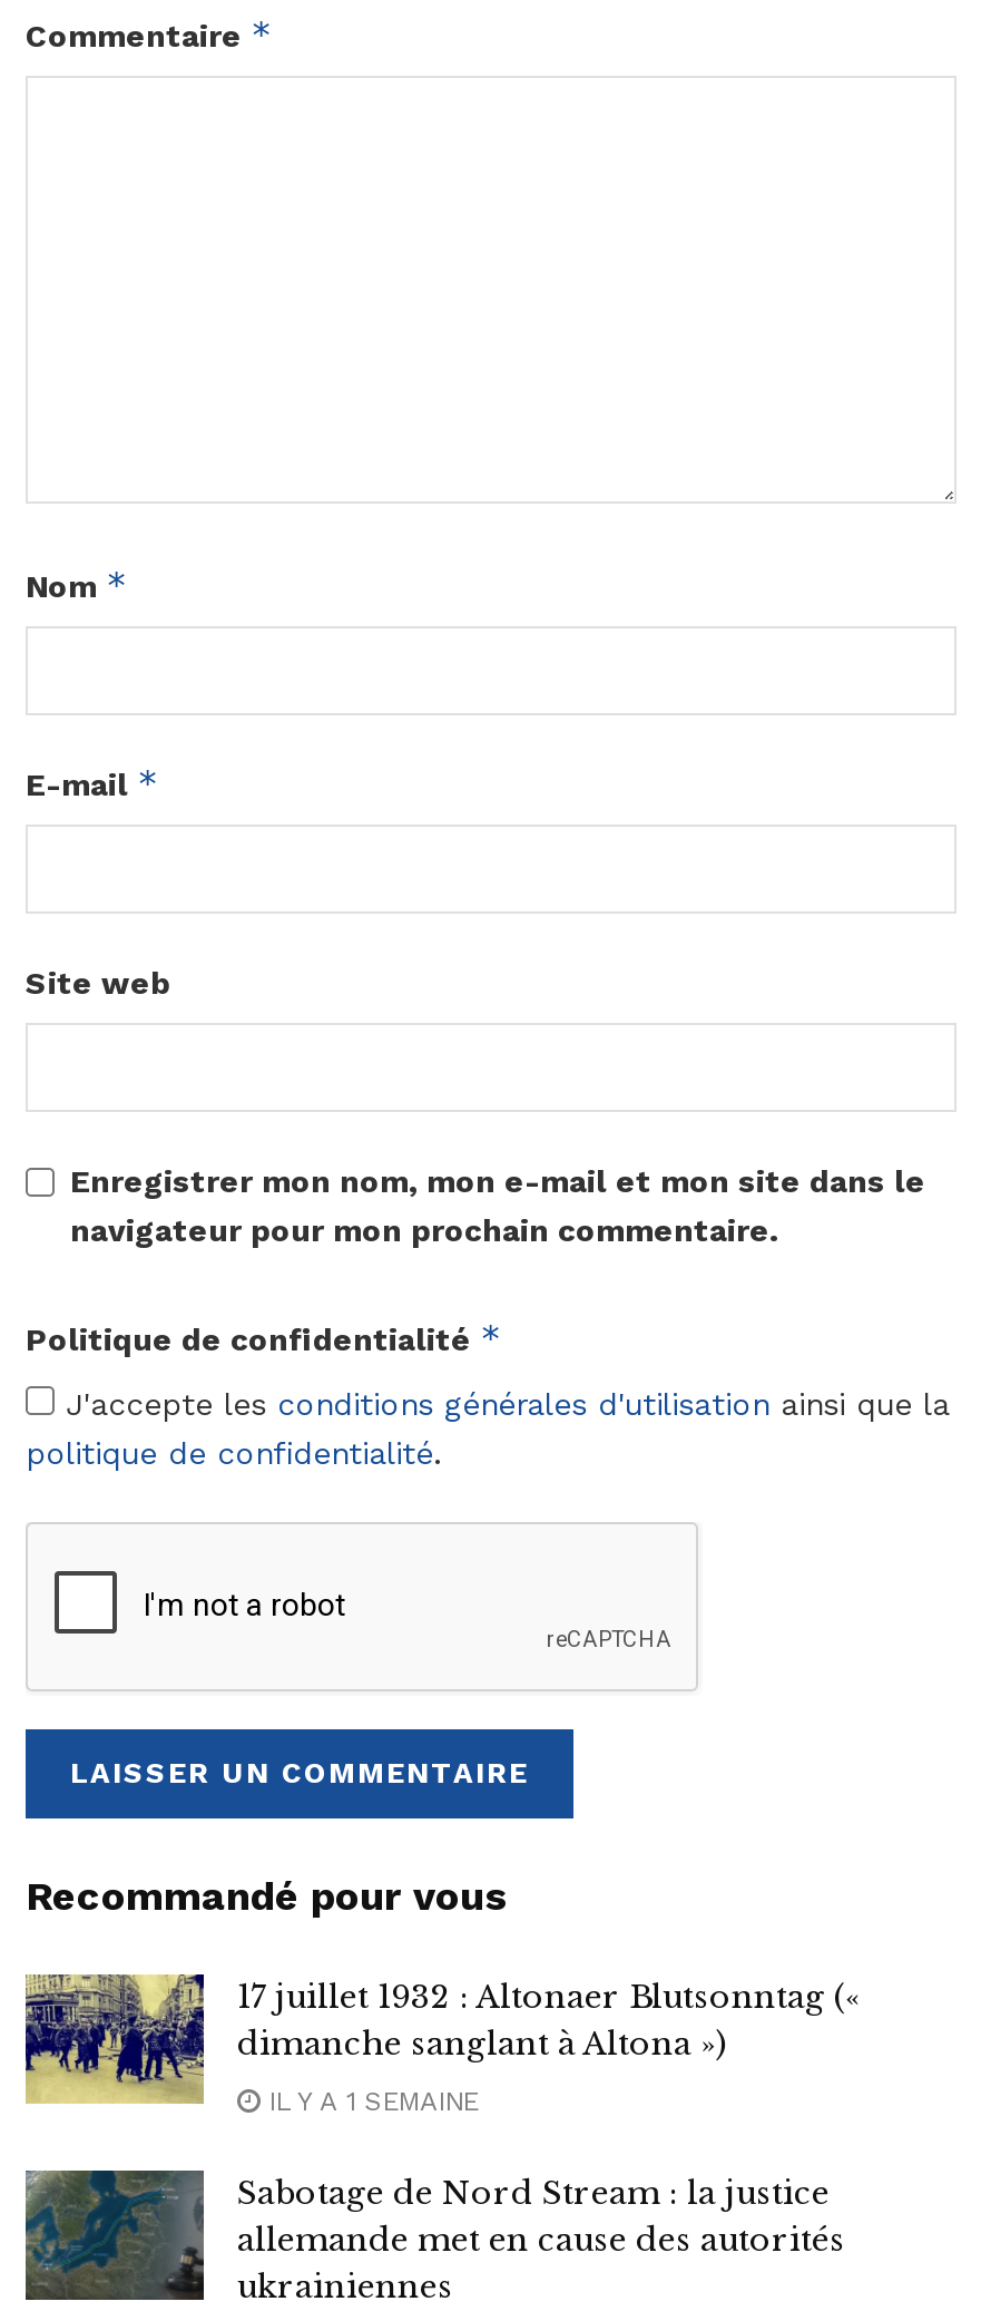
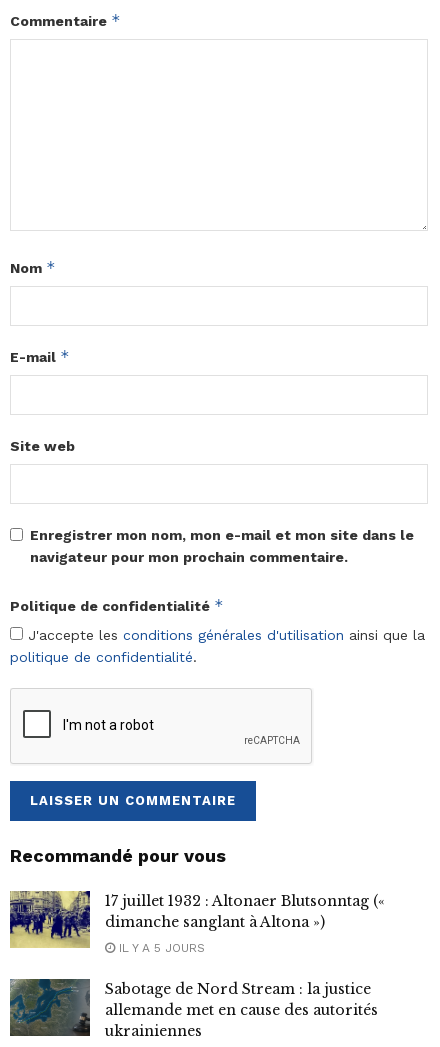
- IL Y A 1 SEMAINE
+ IL Y A 5 JOURS
